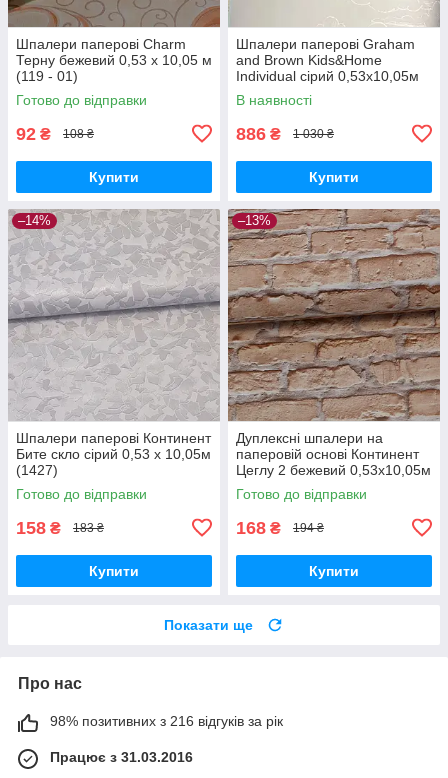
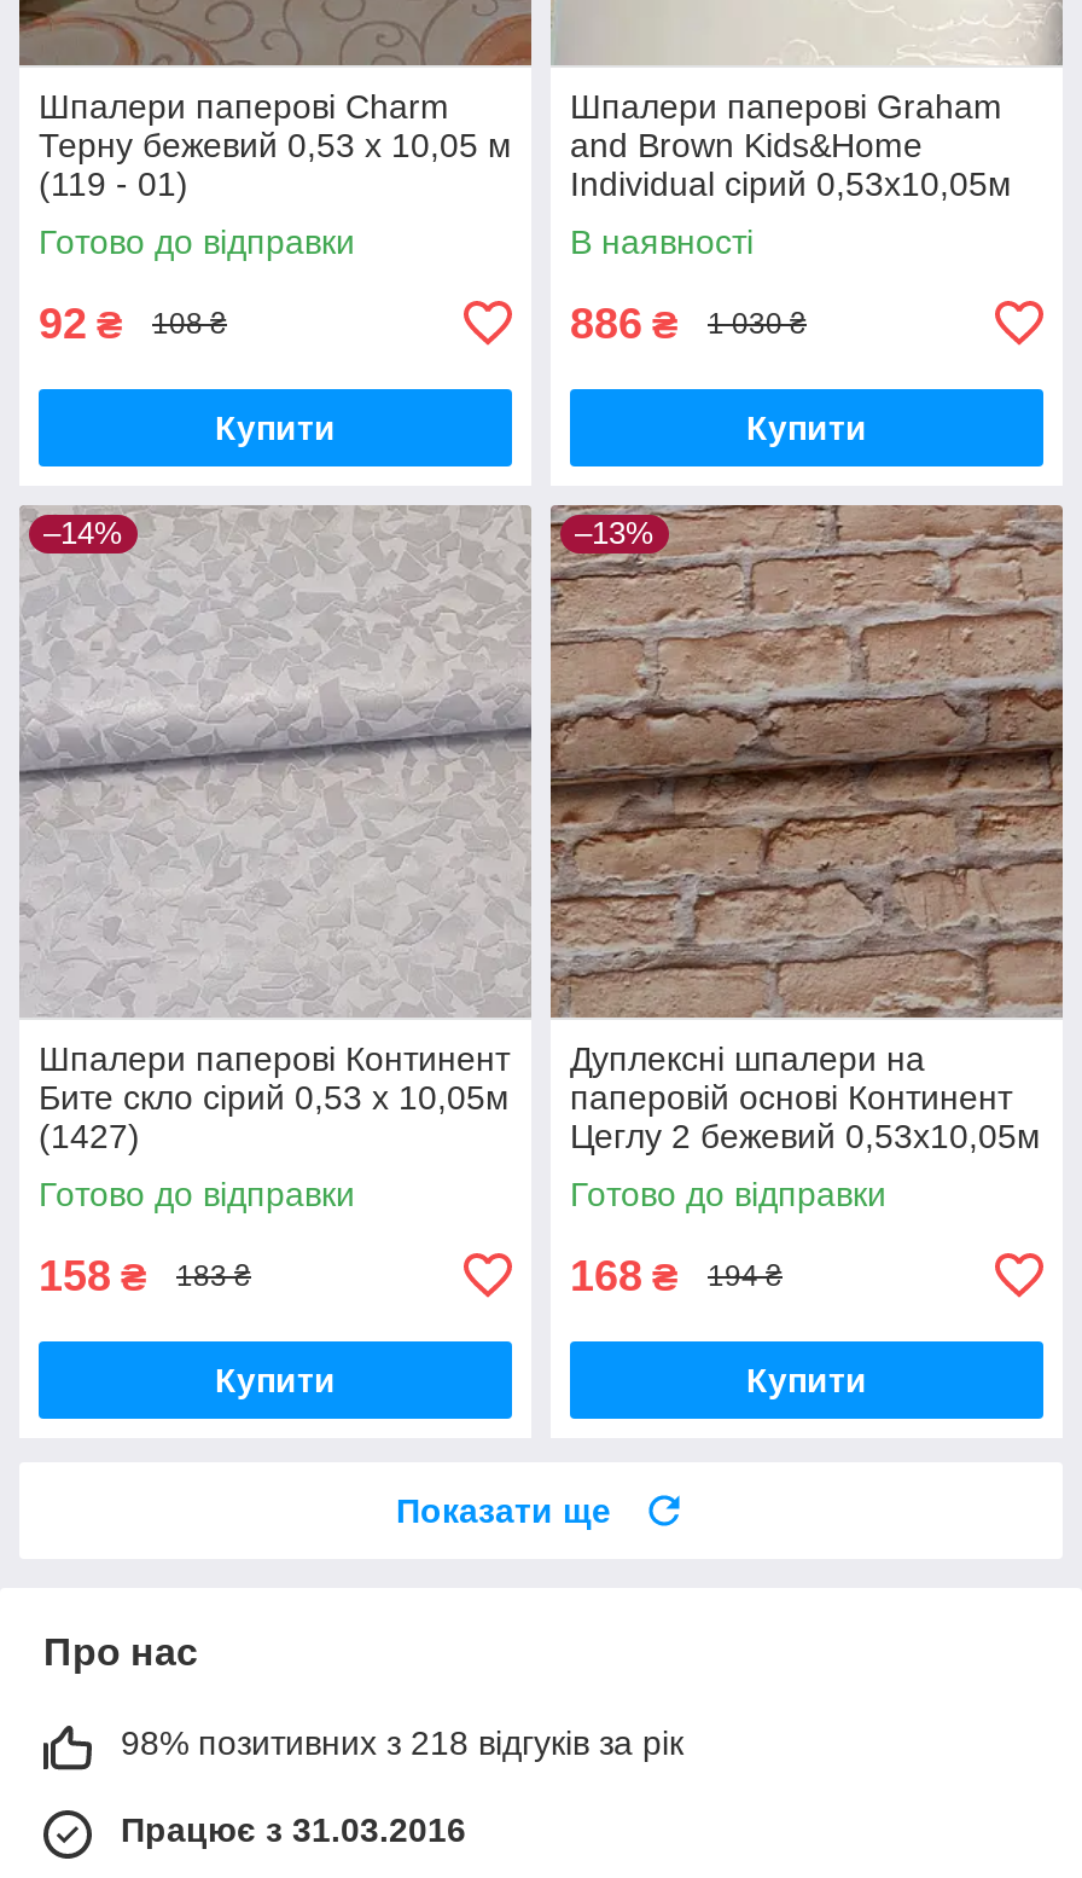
- 98% позитивних з 216 відгуків за рік
+ 98% позитивних з 218 відгуків за рік
